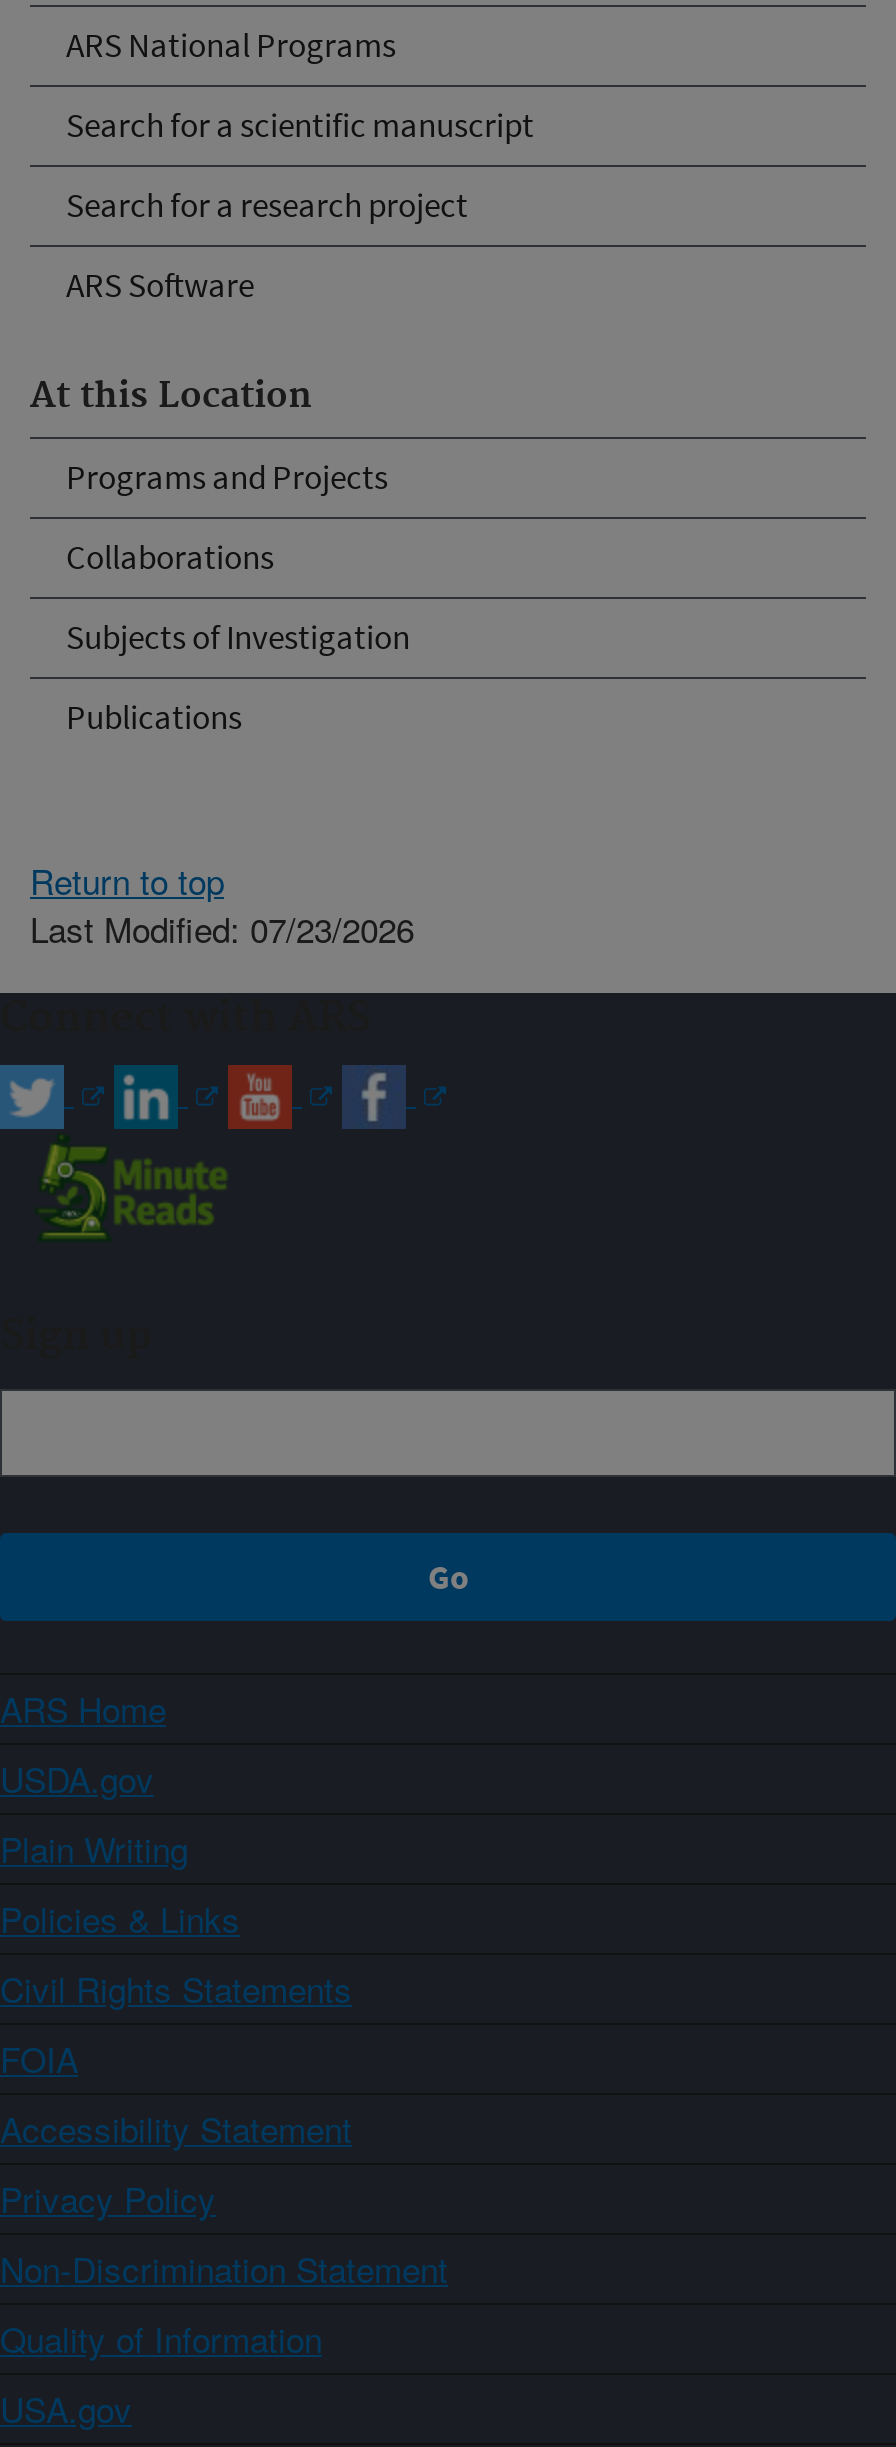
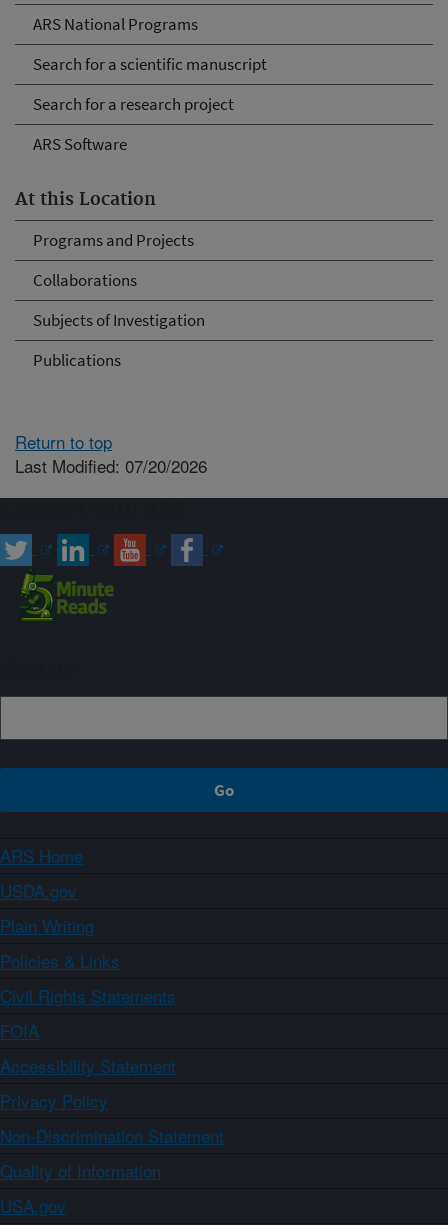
- Last Modified: 07/23/2026
+ Last Modified: 07/20/2026
